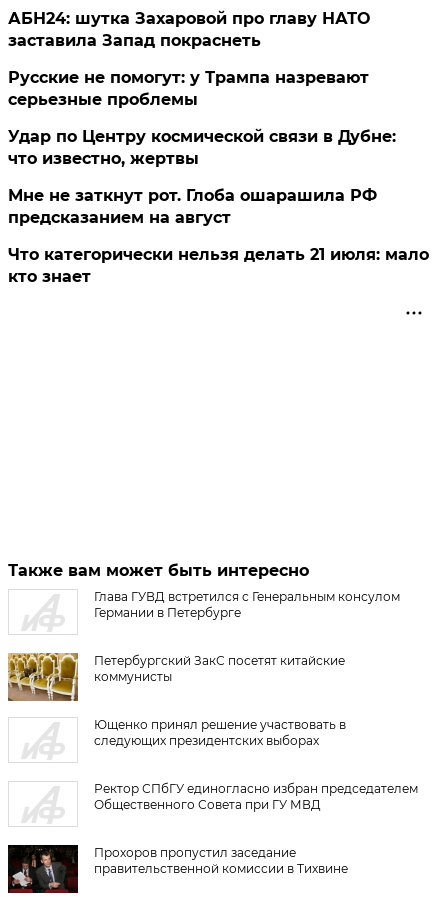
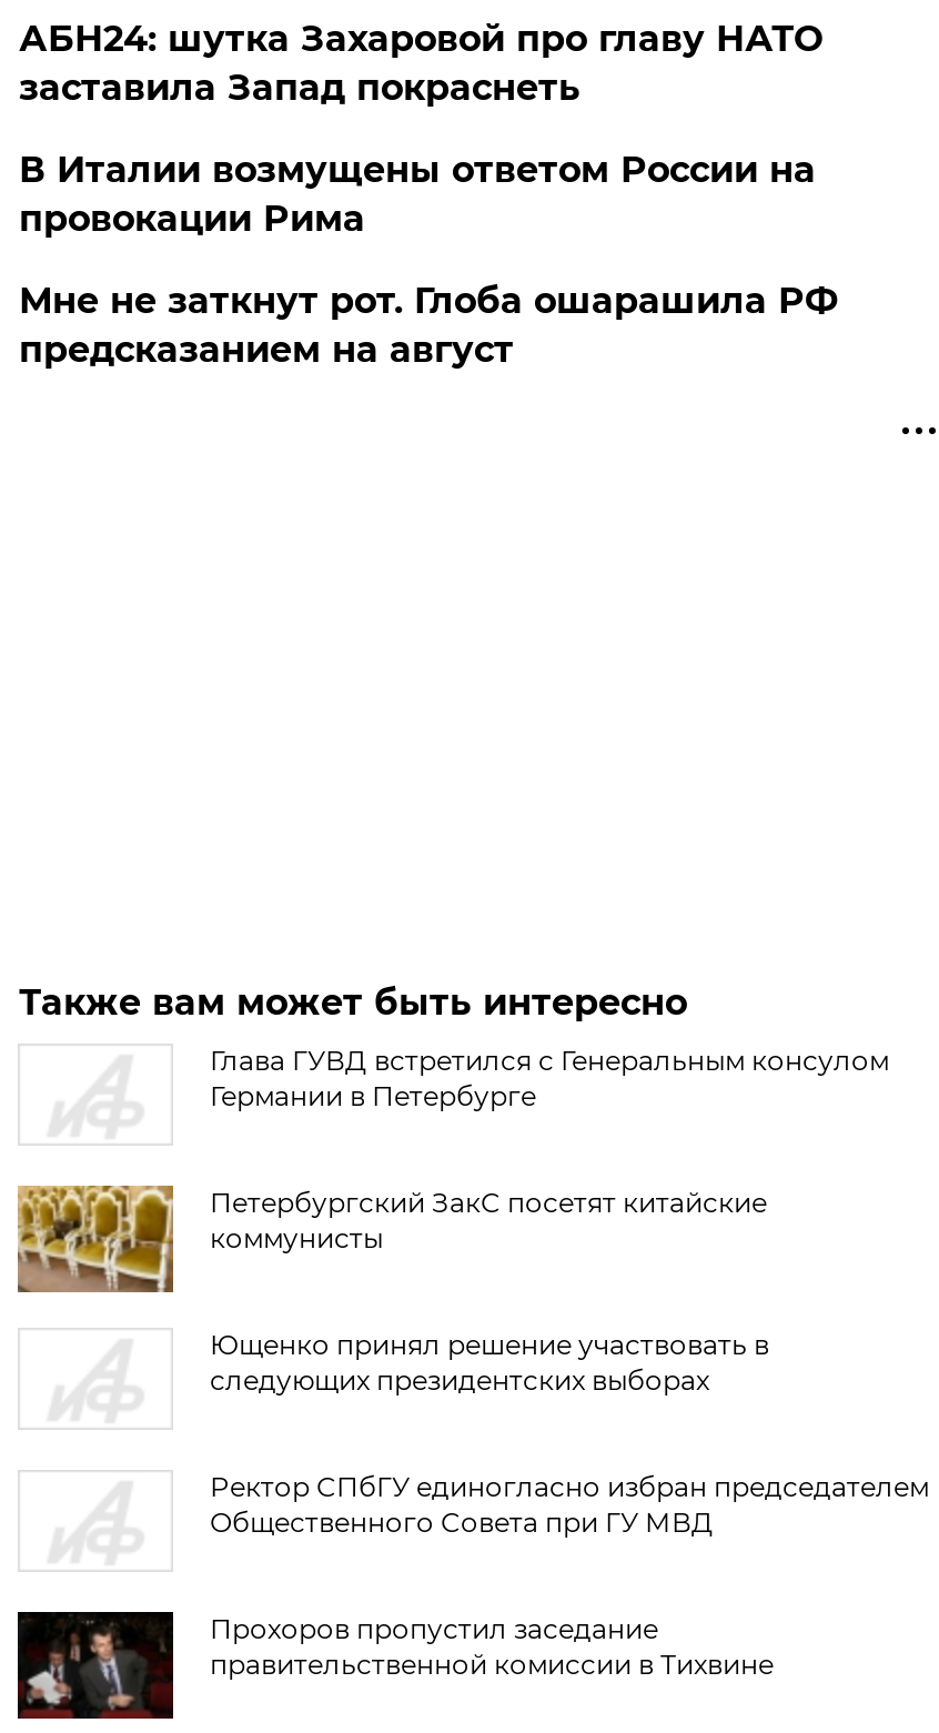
- Русские не помогут: у Трампа назревают
- серьезные проблемы
- Удар по Центру космической связи в Дубне:
- что известно, жертвы
+ В Италии возмущены ответом России на
+ провокации Рима

- Что категорически нельзя делать 21 июля: мало
- кто знает
